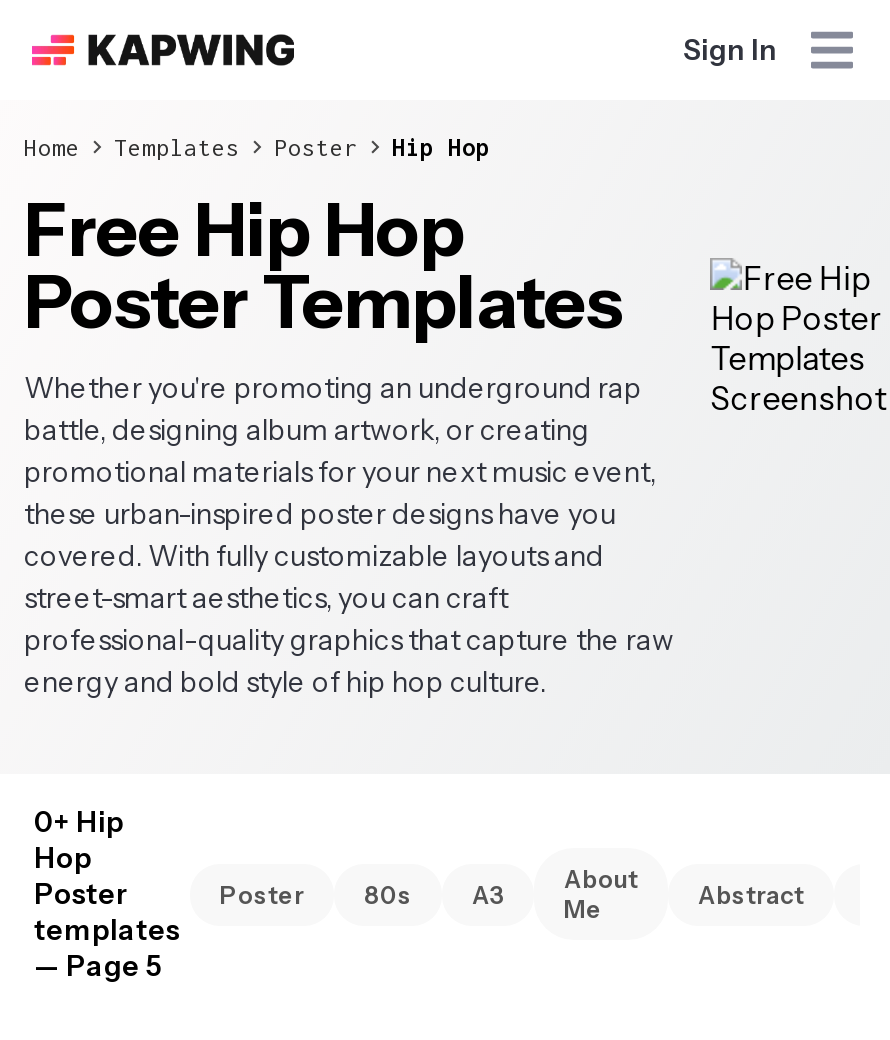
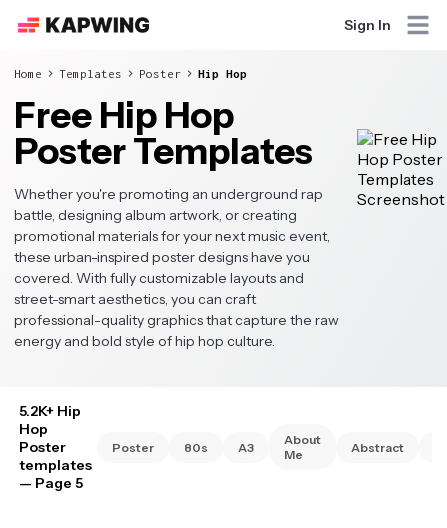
- 0+ Hip
+ 5.2K+ Hip
